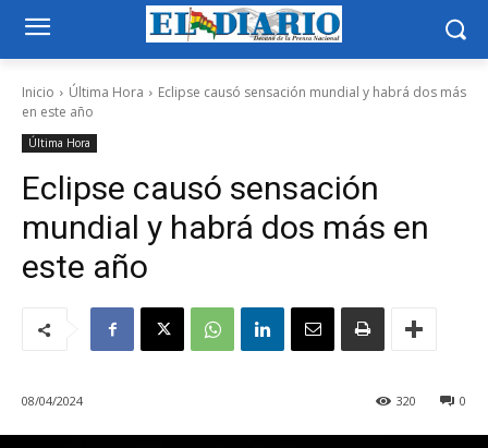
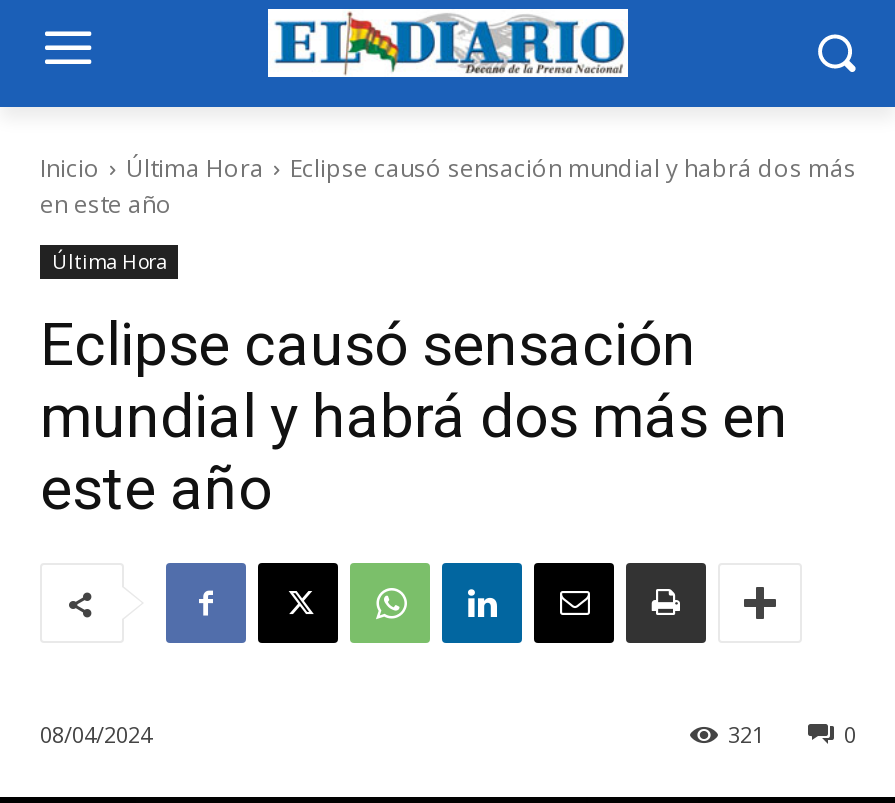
- 320
+ 321
